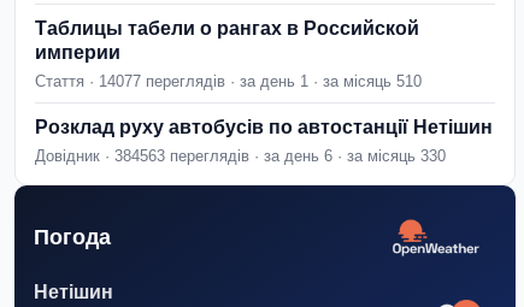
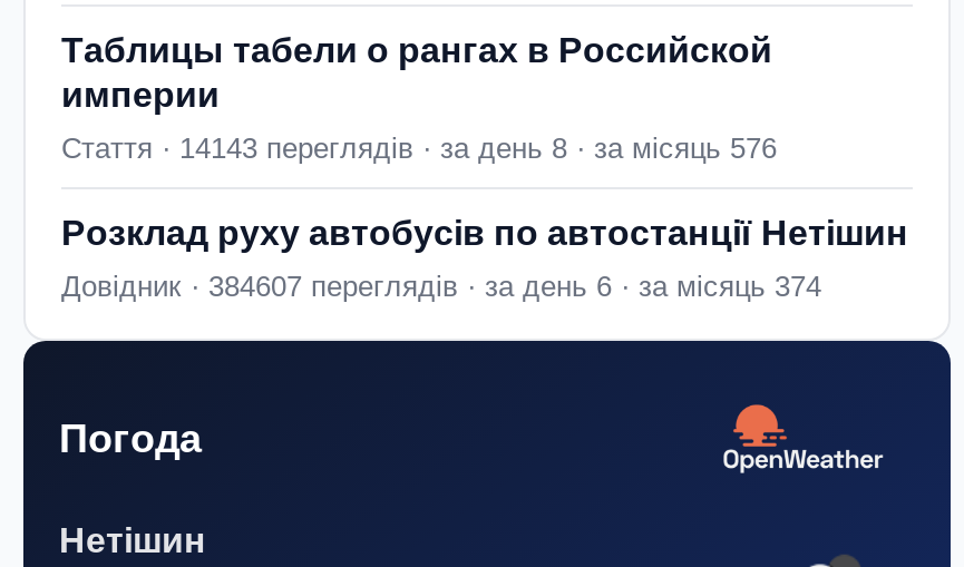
- Стаття · 14077 переглядів · за день 1 · за місяць 510
+ Стаття · 14143 переглядів · за день 8 · за місяць 576

- Довідник · 384563 переглядів · за день 6 · за місяць 330
+ Довідник · 384607 переглядів · за день 6 · за місяць 374
